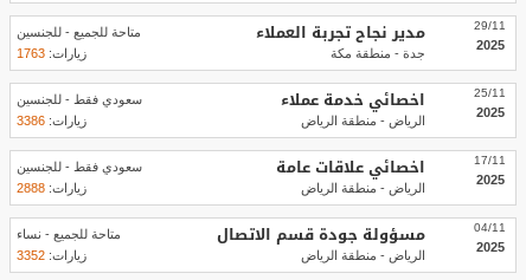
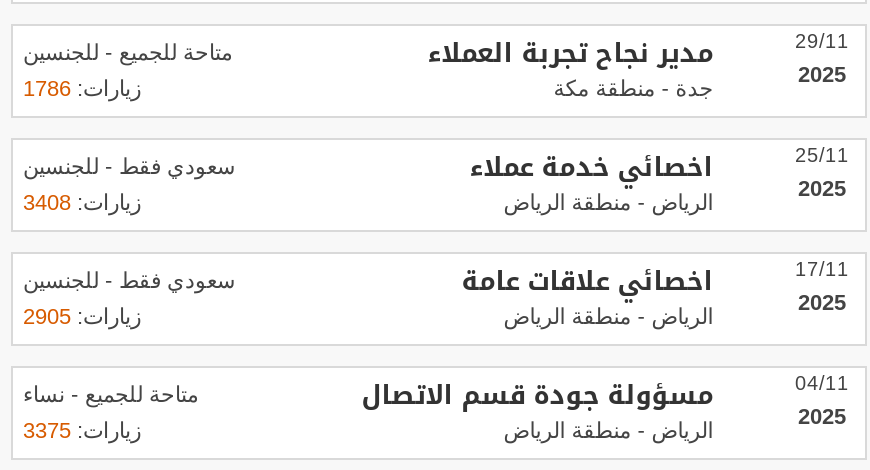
- زيارات: 1763
+ زيارات: 1786

- زيارات: 3386
+ زيارات: 3408

- زيارات: 2888
+ زيارات: 2905

- زيارات: 3352
+ زيارات: 3375
